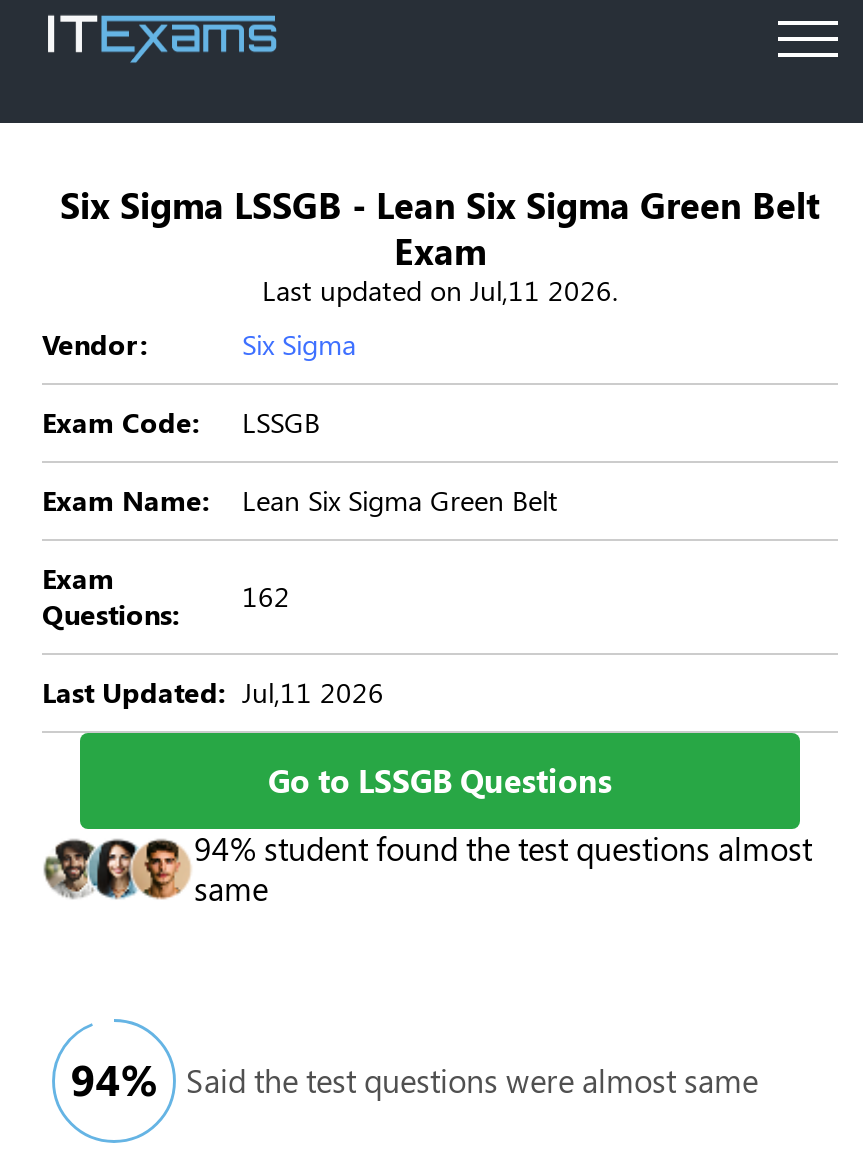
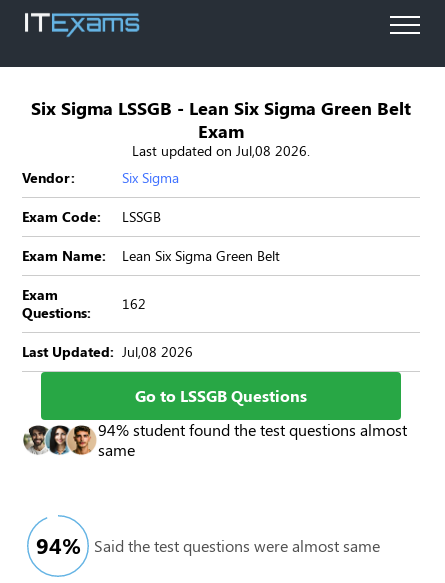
- Last updated on Jul,11 2026.
+ Last updated on Jul,08 2026.

- Last Updated: Jul,11 2026
+ Last Updated: Jul,08 2026
